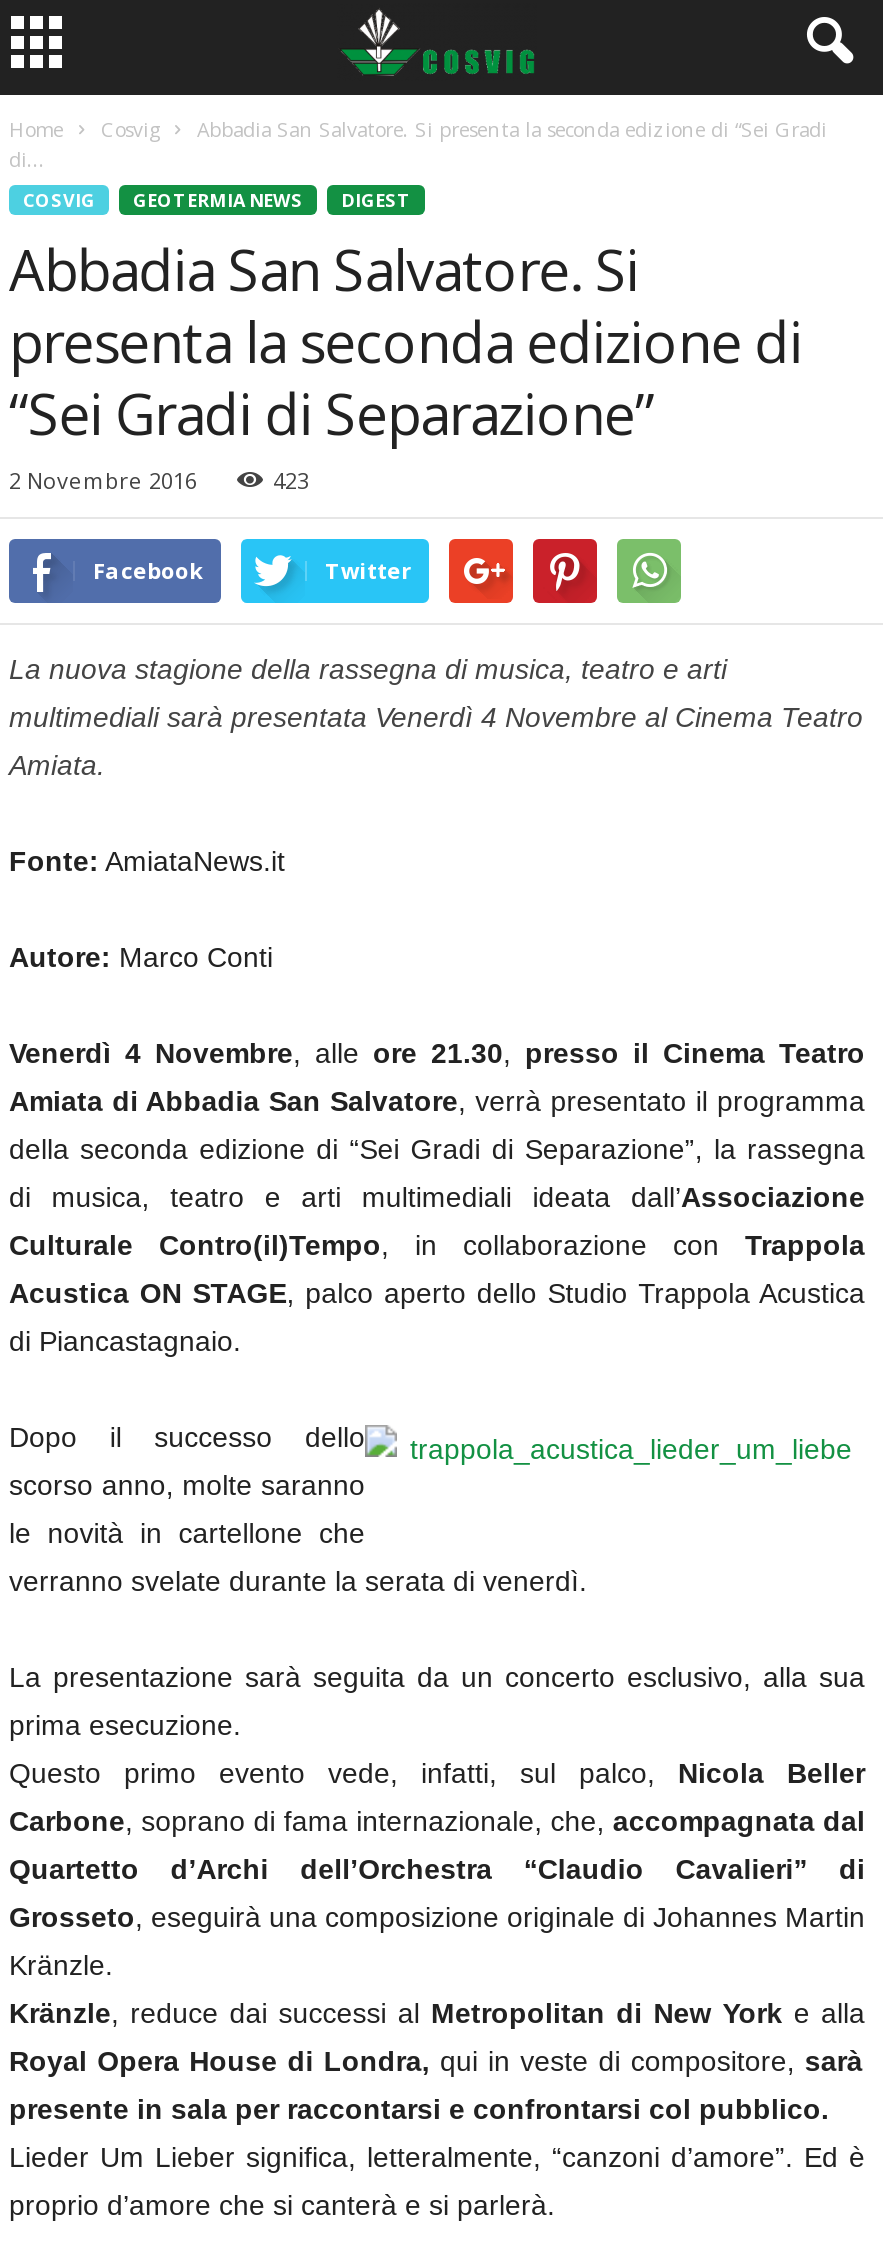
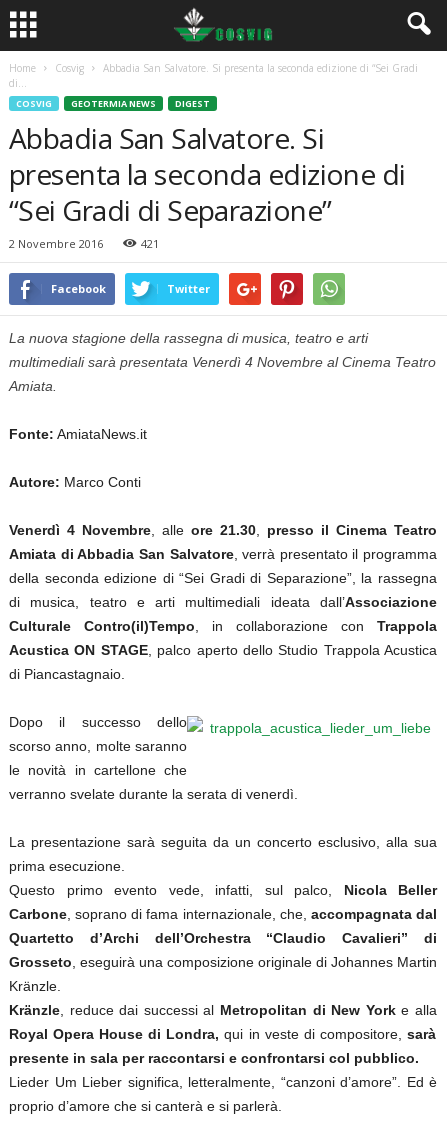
- 423
+ 421
